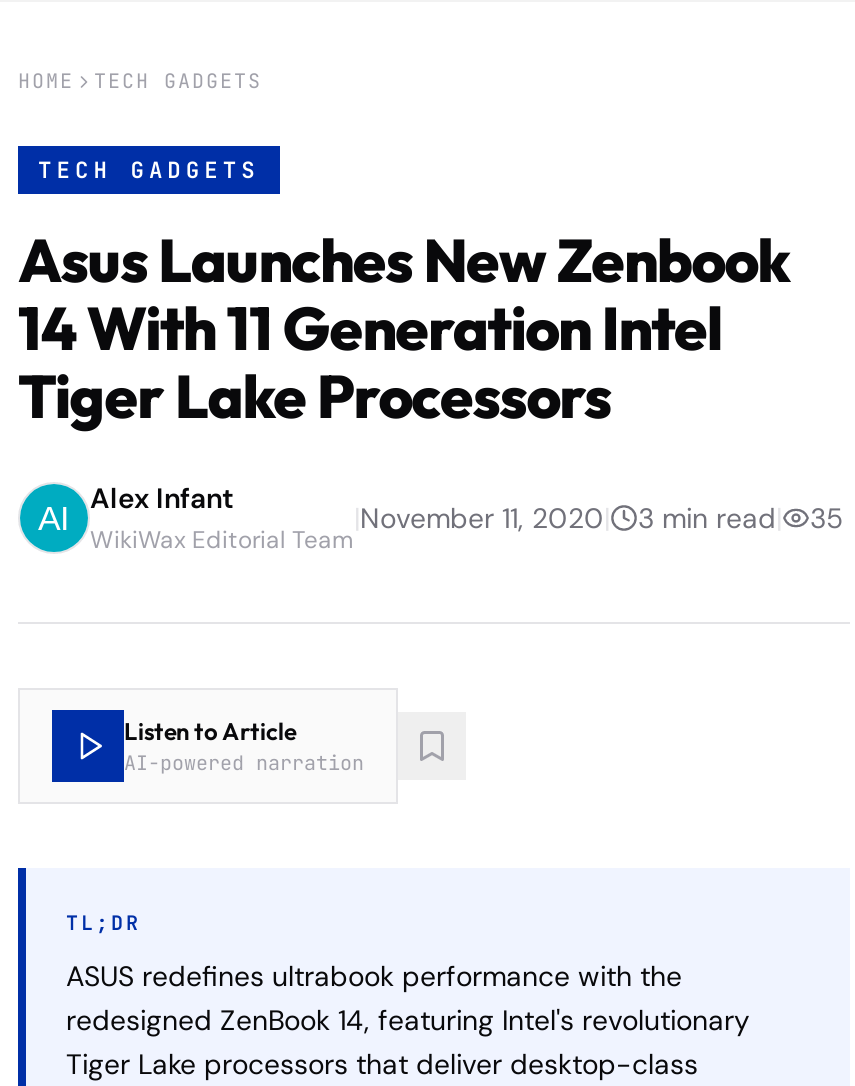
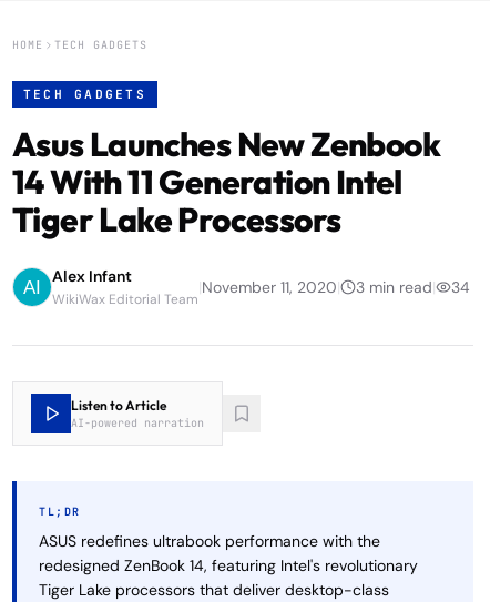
- 35
+ 34
